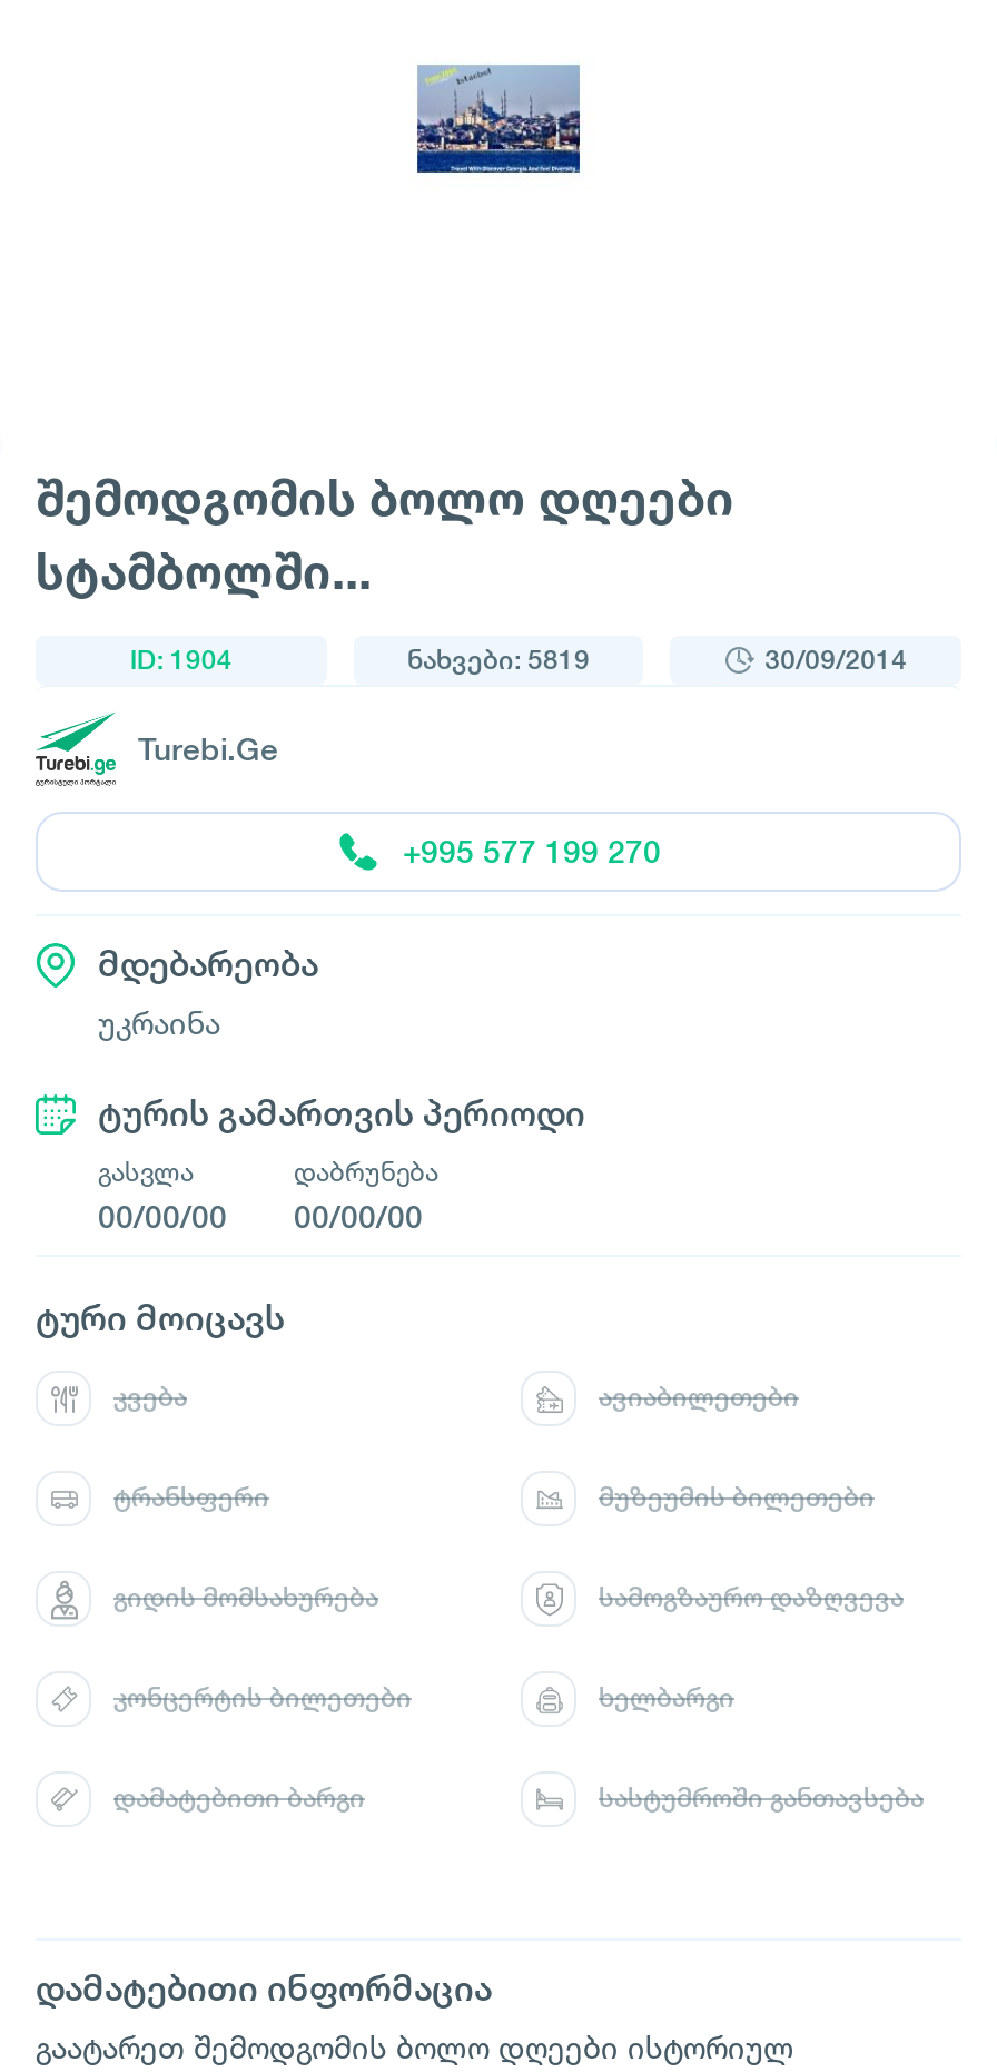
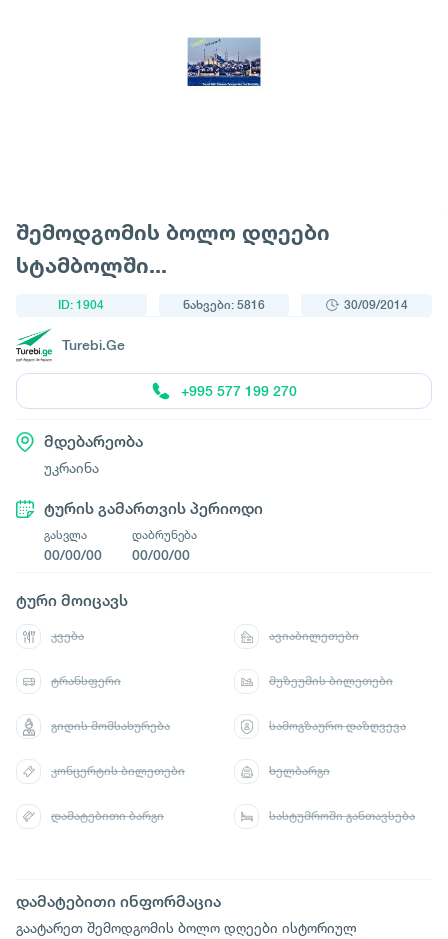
- ნახვები: 5819
+ ნახვები: 5816
